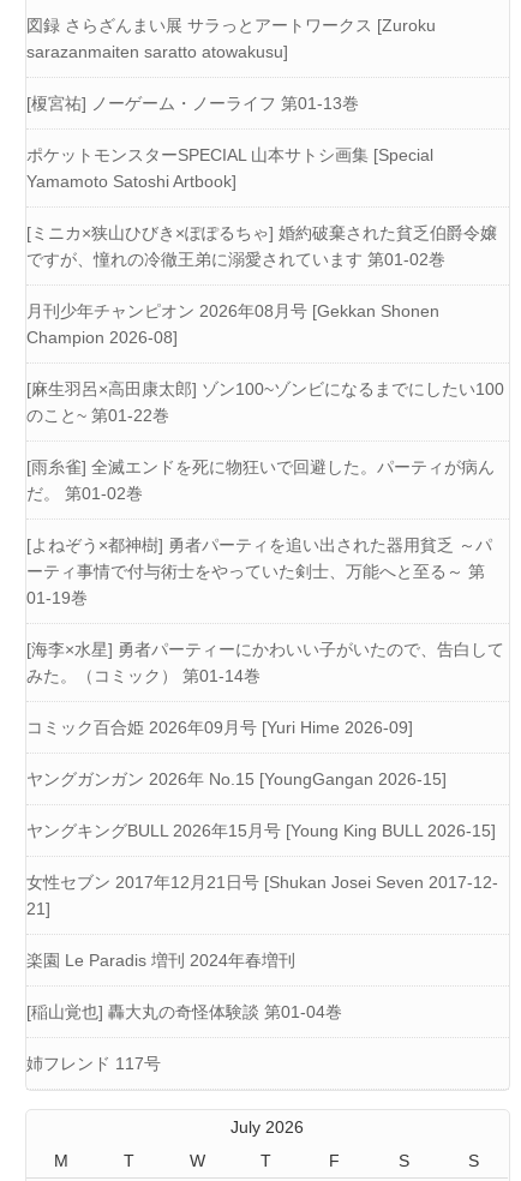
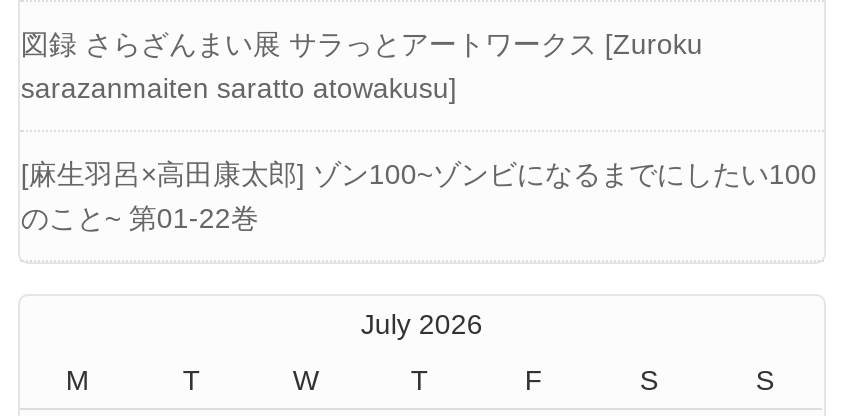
- [榎宮祐] ノーゲーム・ノーライフ 第01-13巻
- ポケットモンスターSPECIAL 山本サトシ画集 [Special
- Yamamoto Satoshi Artbook]
- [ミニカ×狭山ひびき×ぽぽるちゃ] 婚約破棄された貧乏伯爵令嬢
- ですが、憧れの冷徹王弟に溺愛されています 第01-02巻
- 月刊少年チャンピオン 2026年08月号 [Gekkan Shonen
- Champion 2026-08]

- [雨糸雀] 全滅エンドを死に物狂いで回避した。パーティが病ん
- だ。 第01-02巻
- [よねぞう×都神樹] 勇者パーティを追い出された器用貧乏 ～パ
- ーティ事情で付与術士をやっていた剣士、万能へと至る～ 第
- 01-19巻
- [海李×水星] 勇者パーティーにかわいい子がいたので、告白して
- みた。（コミック） 第01-14巻
- コミック百合姫 2026年09月号 [Yuri Hime 2026-09]
- ヤングガンガン 2026年 No.15 [YoungGangan 2026-15]
- ヤングキングBULL 2026年15月号 [Young King BULL 2026-15]
- 女性セブン 2017年12月21日号 [Shukan Josei Seven 2017-12-
- 21]
- 楽園 Le Paradis 増刊 2024年春増刊
- [稲山覚也] 轟大丸の奇怪体験談 第01-04巻
- 姉フレンド 117号
